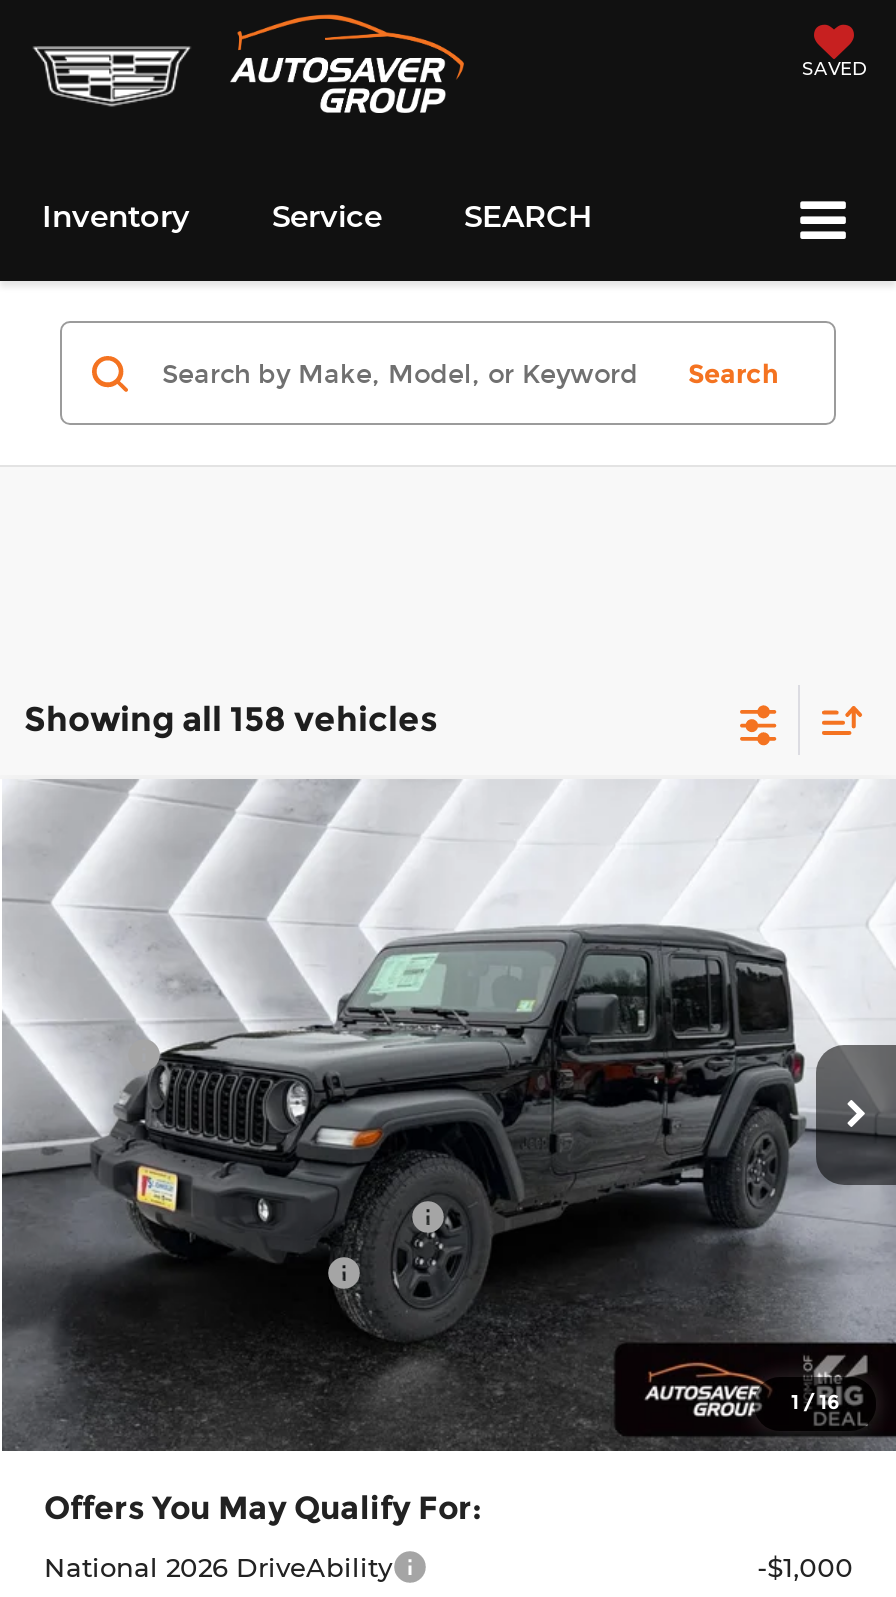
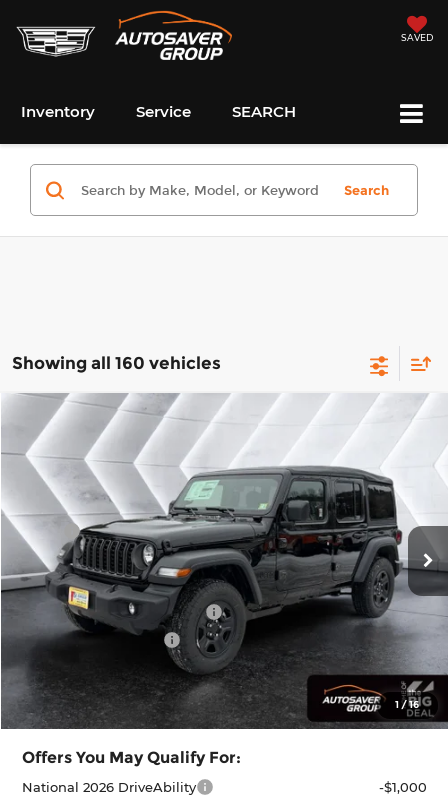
- Showing all 158 vehicles
+ Showing all 160 vehicles
